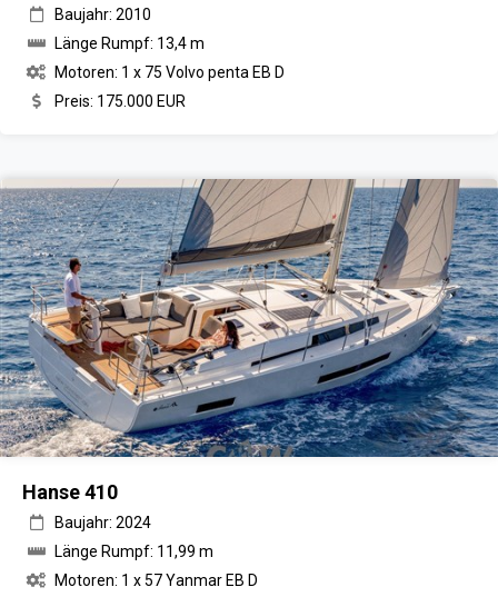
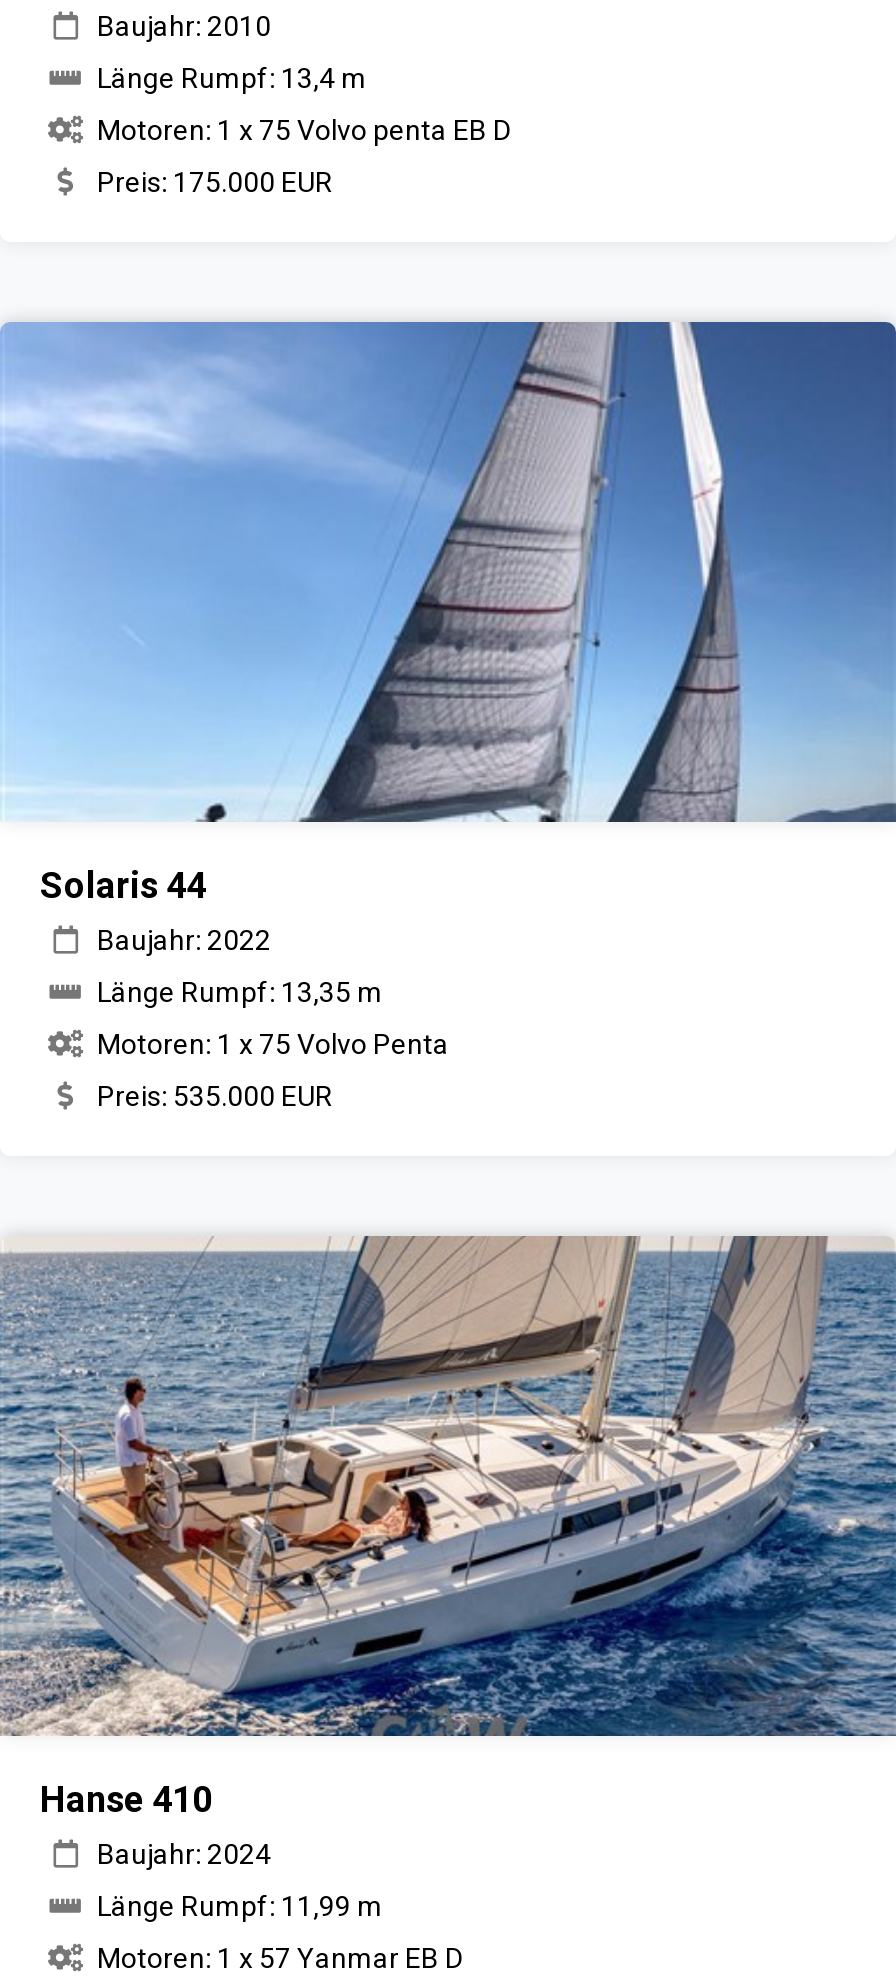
+ [image]
+ Solaris 44
+ Baujahr: 2022
+ Länge Rumpf: 13,35 m
+ Motoren: 1 x 75 Volvo Penta
+ Preis: 535.000 EUR
